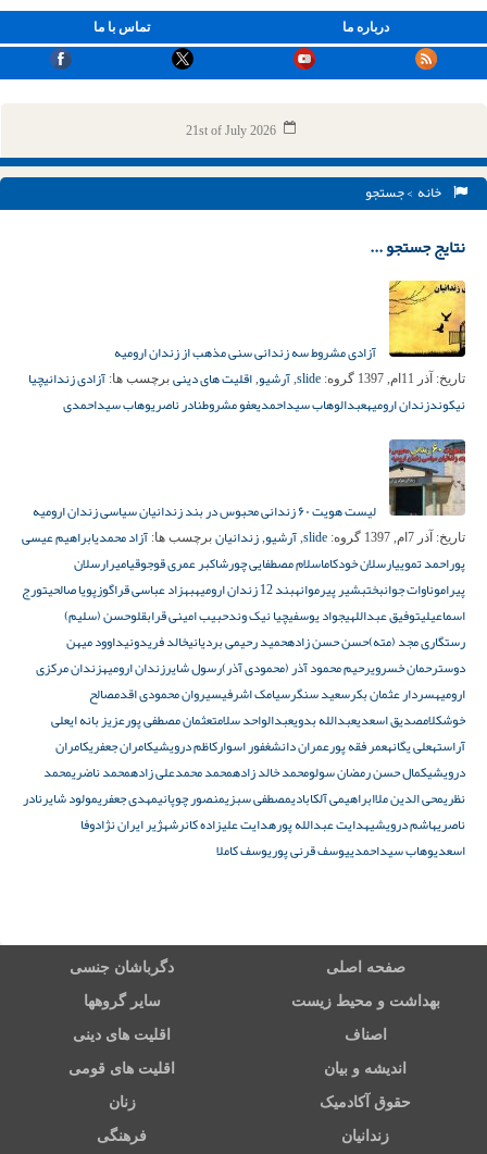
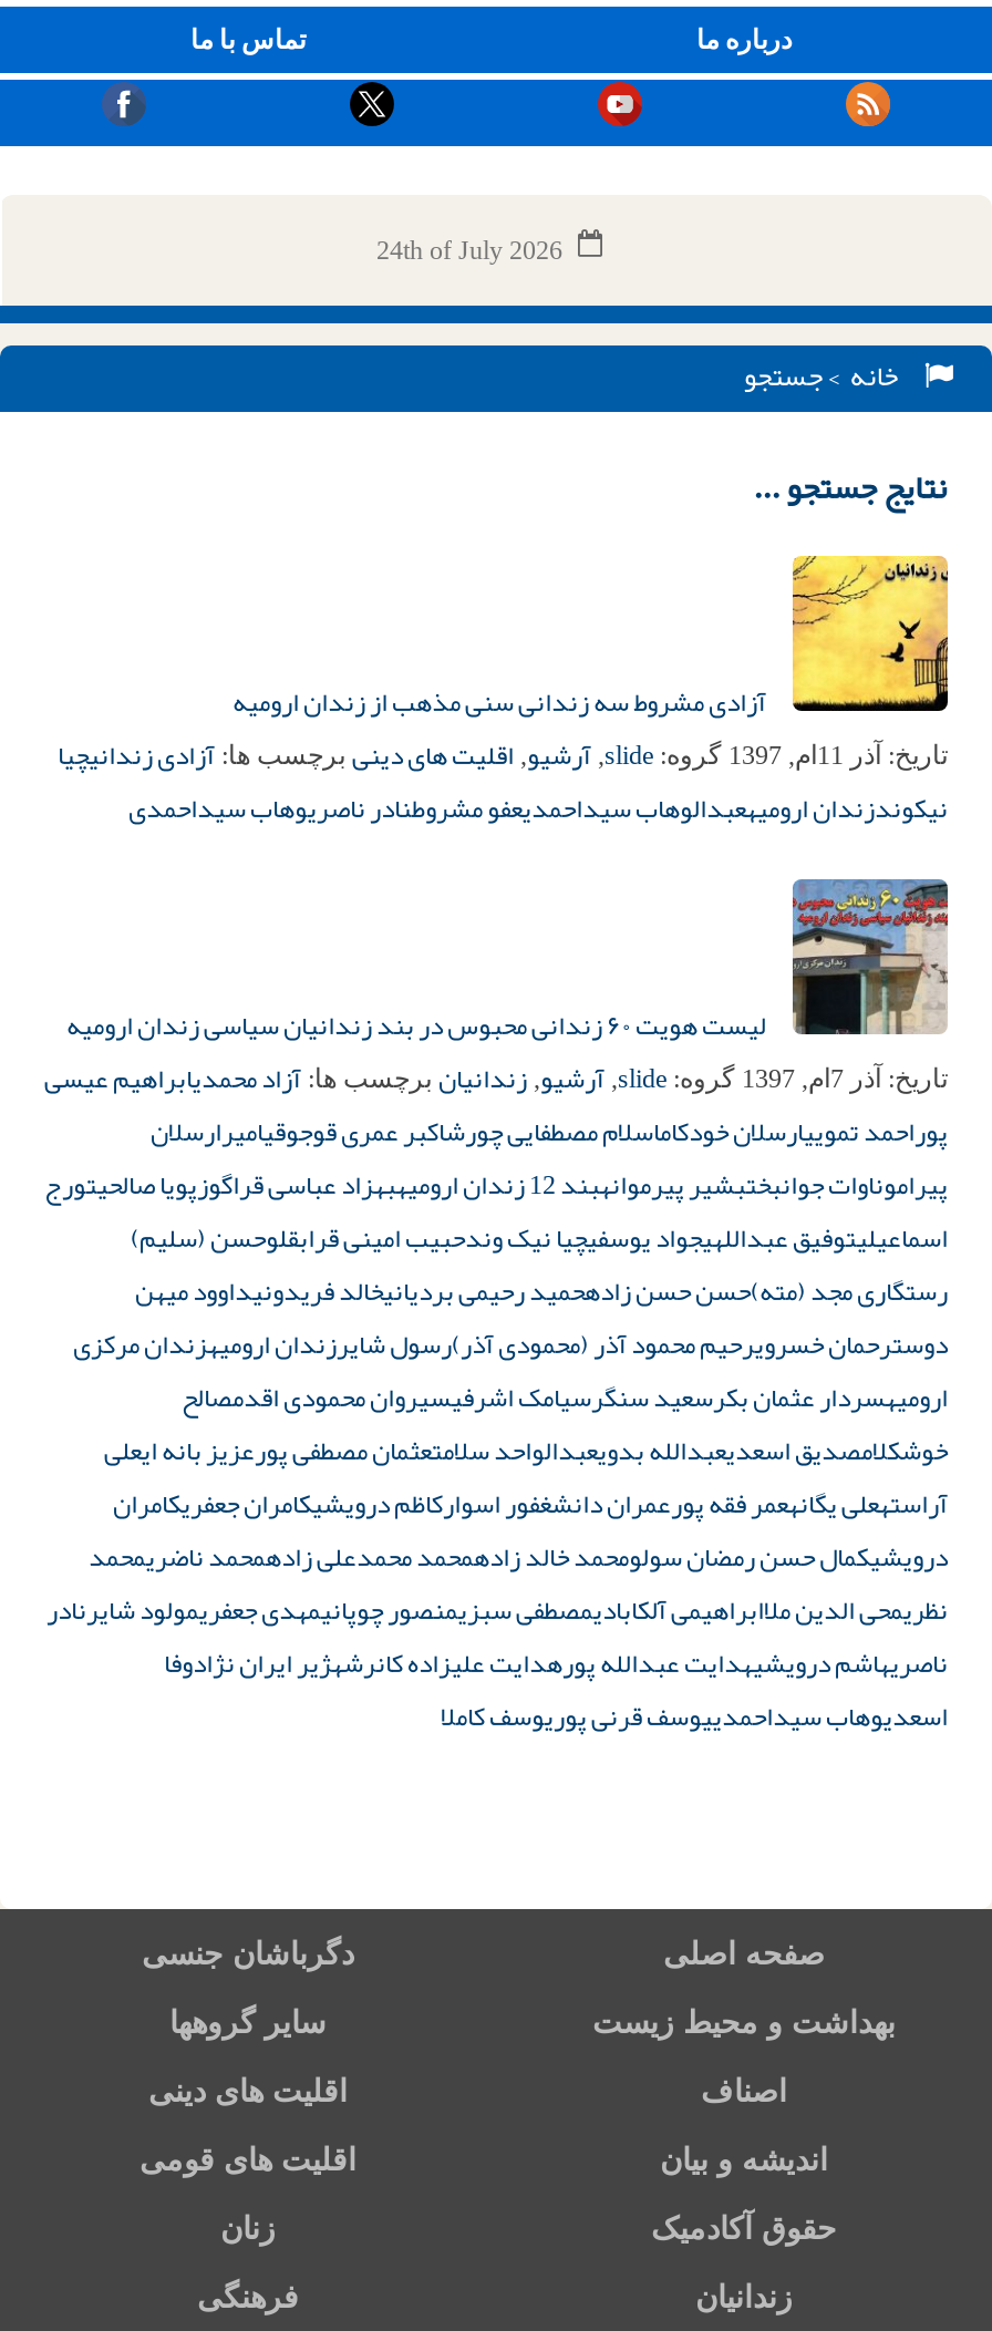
- 21st of July 2026
+ 24th of July 2026
